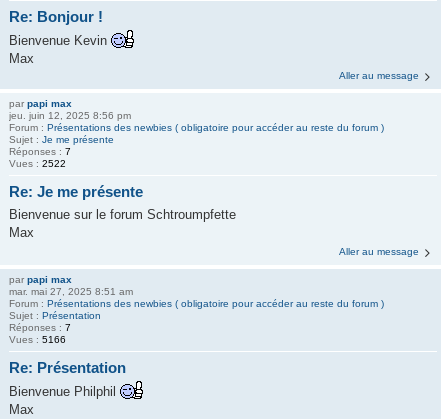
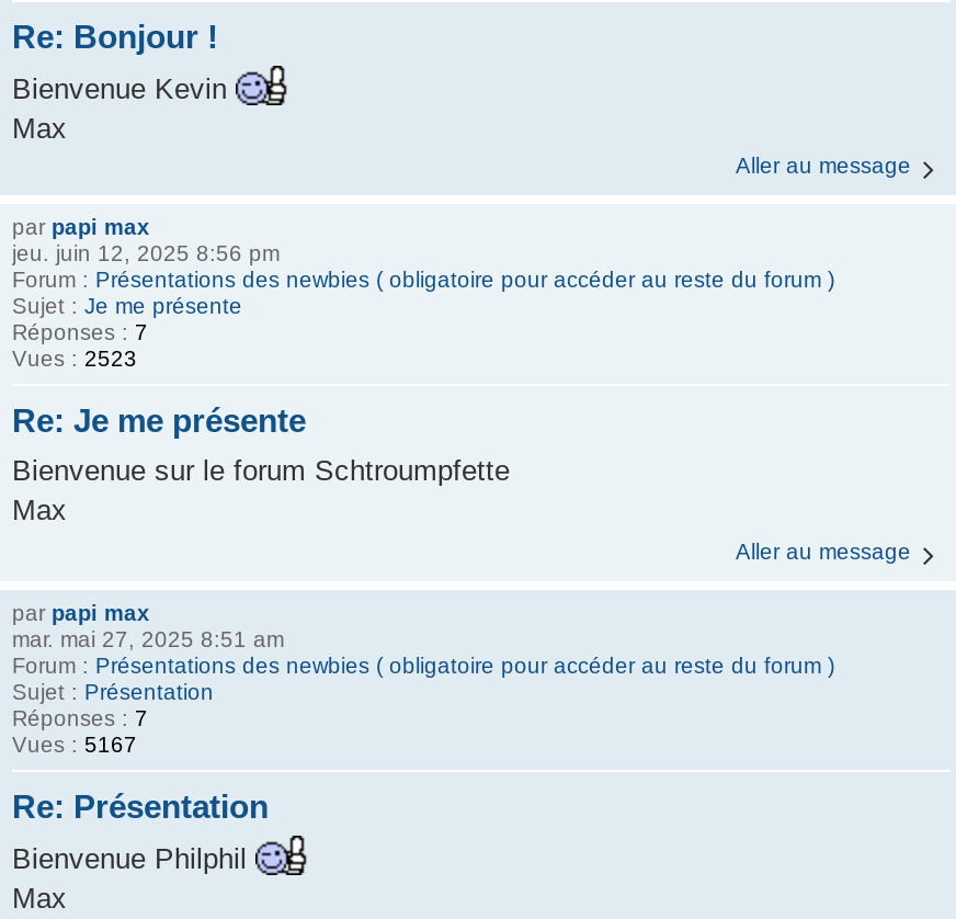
- Vues : 2522
+ Vues : 2523

- Vues : 5166
+ Vues : 5167
